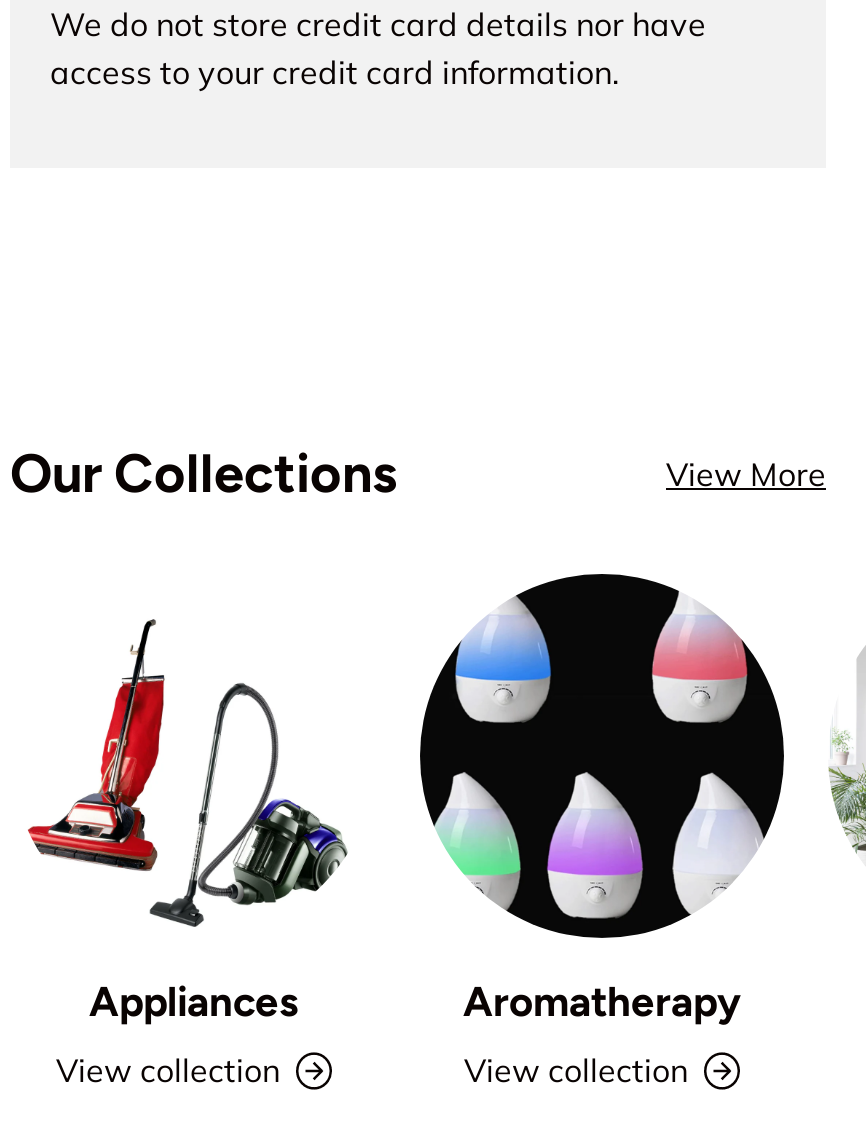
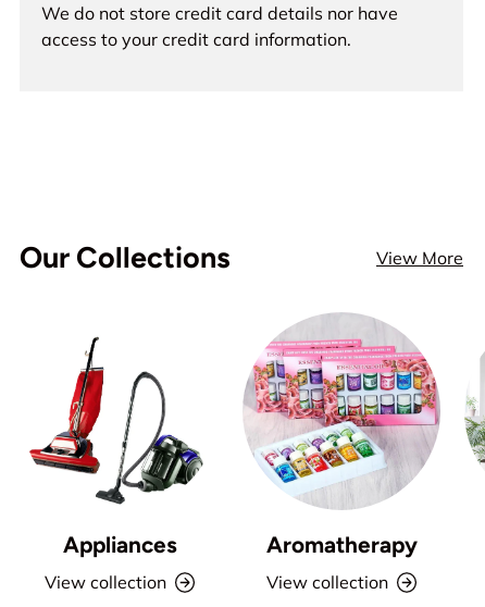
- [image]
+ [image]
